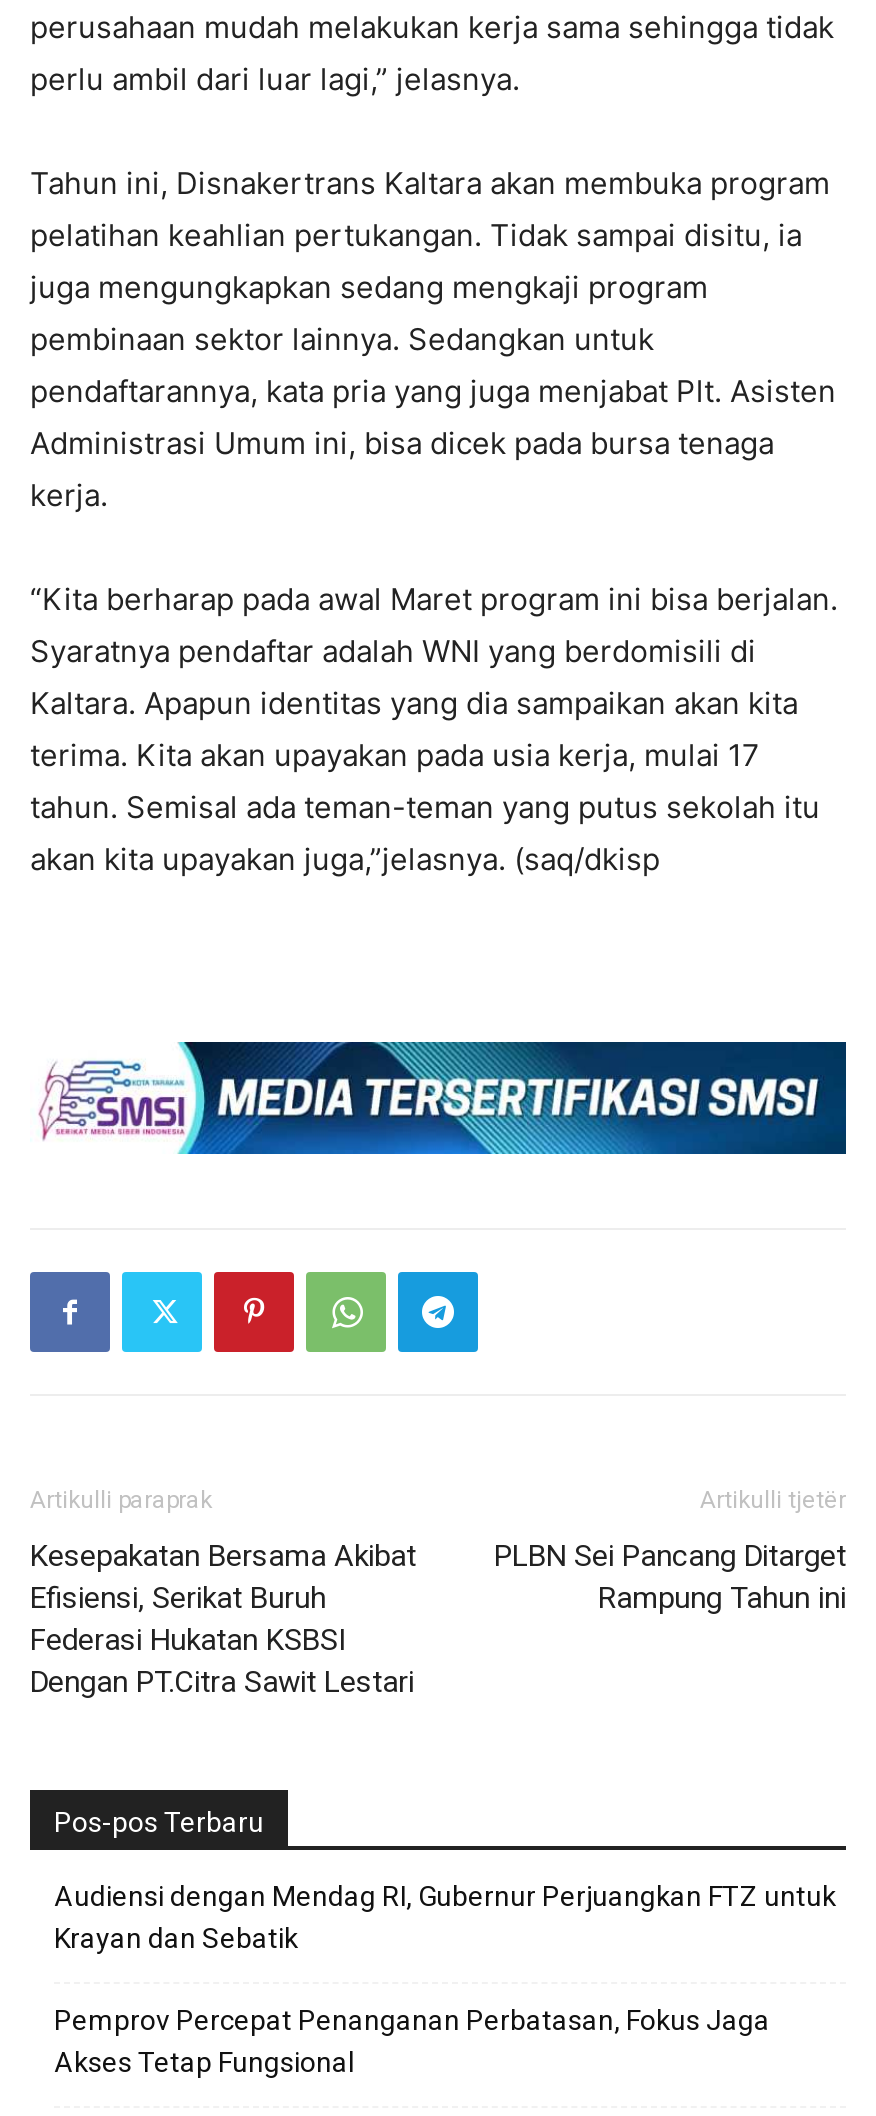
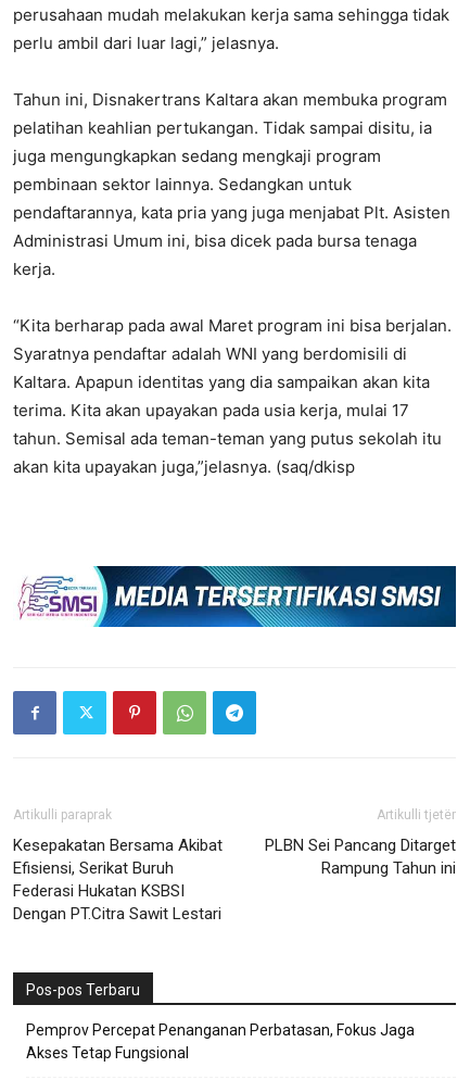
- Audiensi dengan Mendag RI, Gubernur Perjuangkan FTZ untuk
- Krayan dan Sebatik
